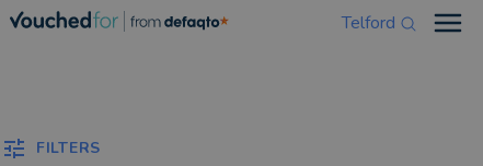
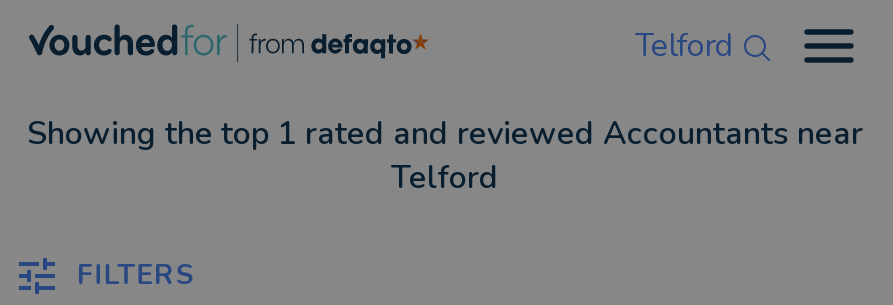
+ Showing the top 1 rated and reviewed Accountants near
+ Telford
